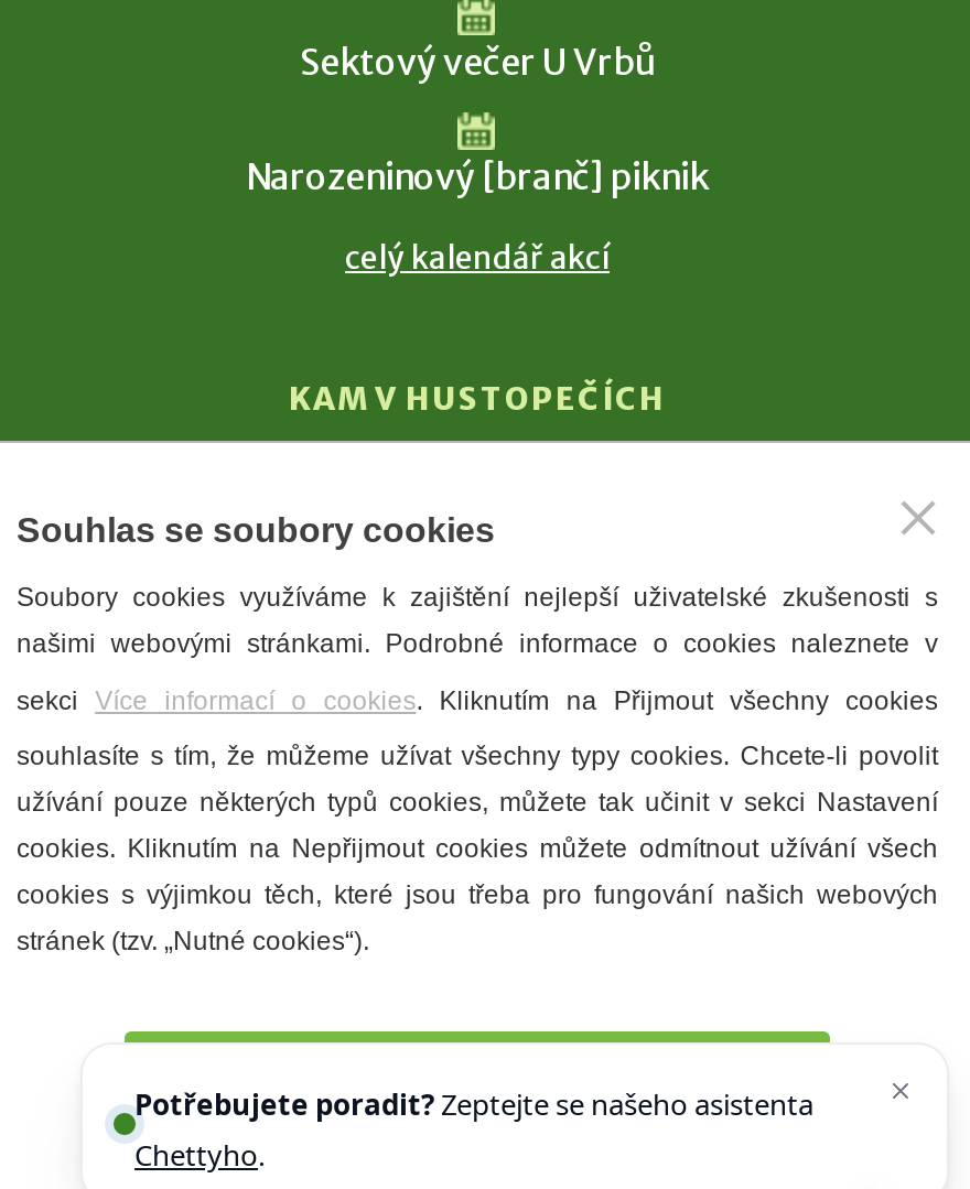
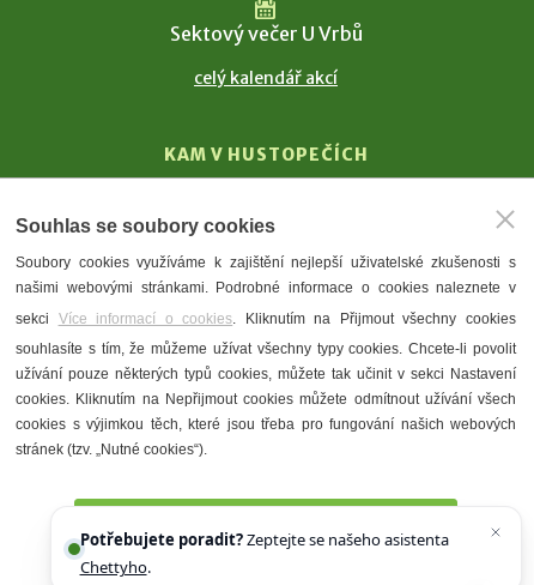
- Narozeninový [branč] piknik
